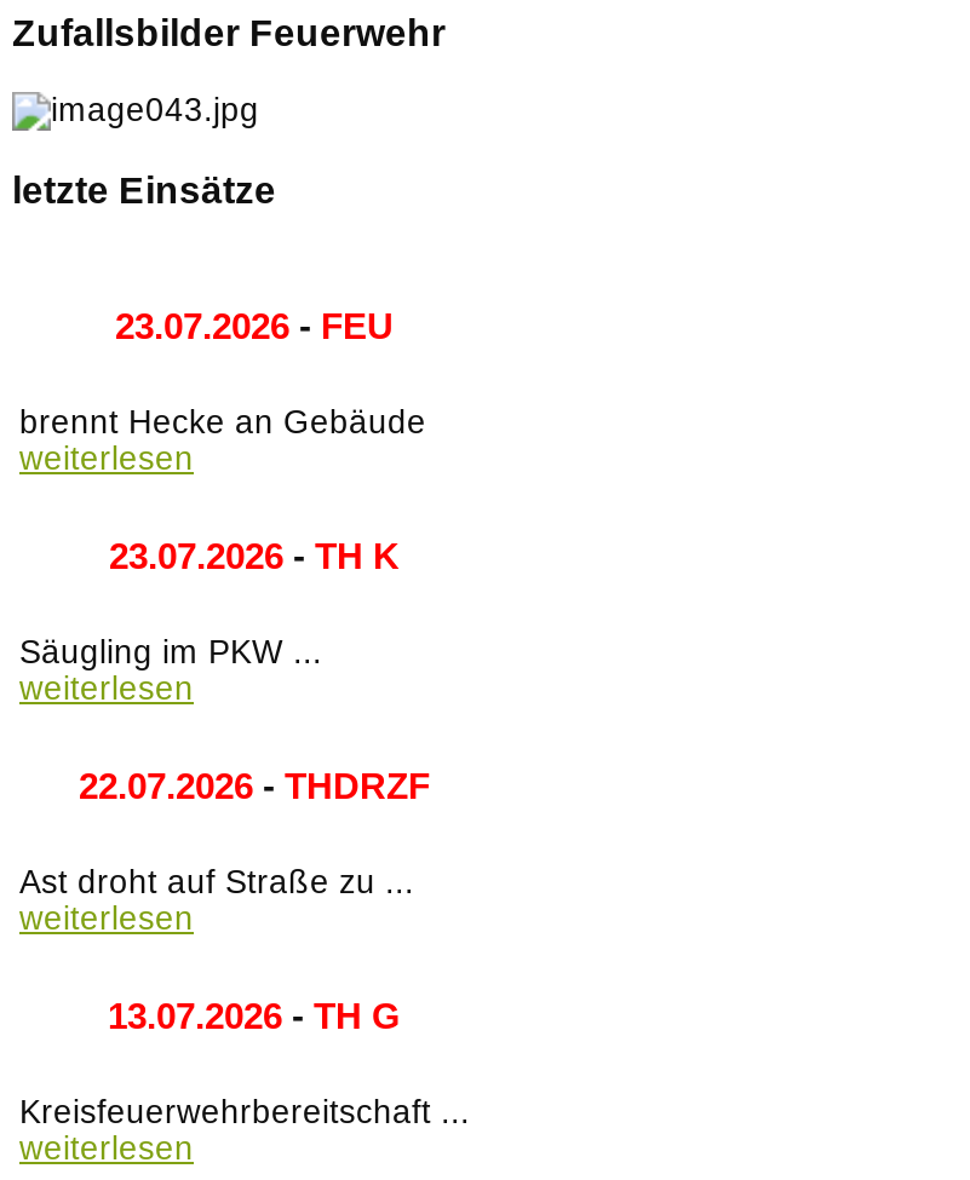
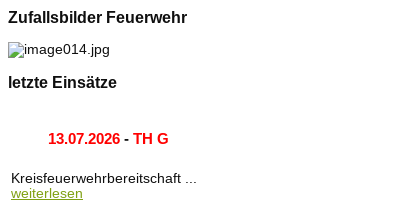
- 23.07.2026 - FEU
- brennt Hecke an Gebäude
- weiterlesen
- 23.07.2026 - TH K
- Säugling im PKW ...
- weiterlesen
- 22.07.2026 - THDRZF
- Ast droht auf Straße zu ...
- weiterlesen
